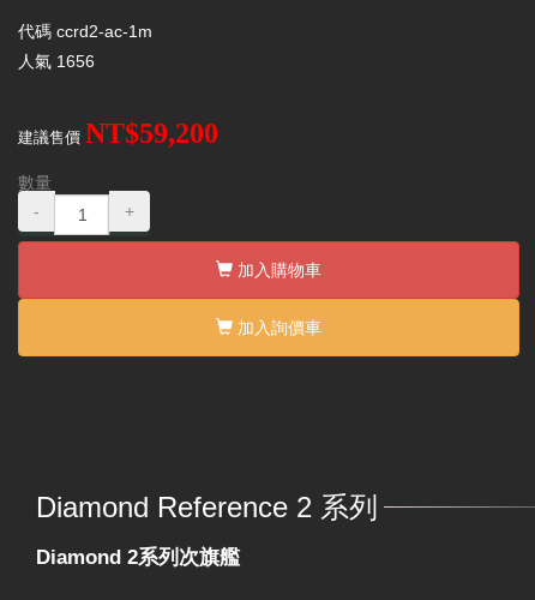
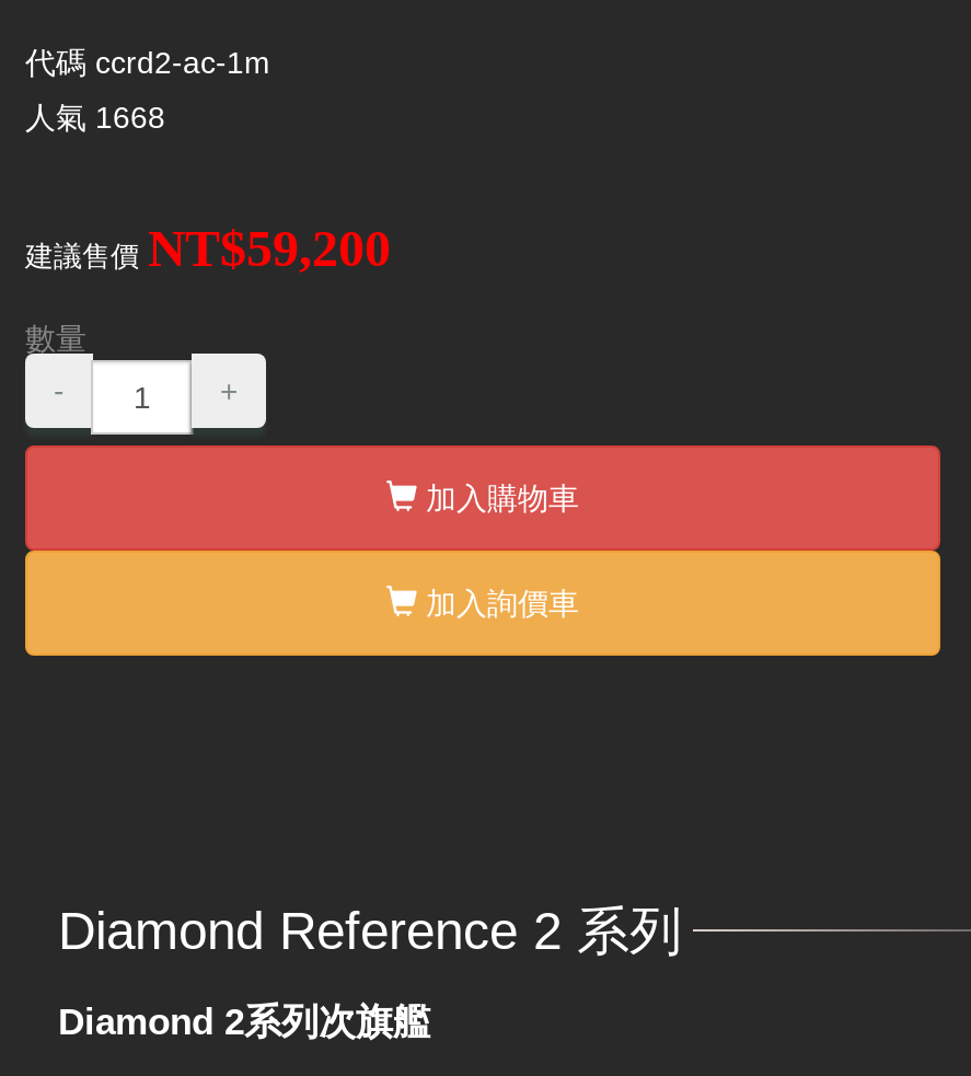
- 人氣1656
+ 人氣1668
